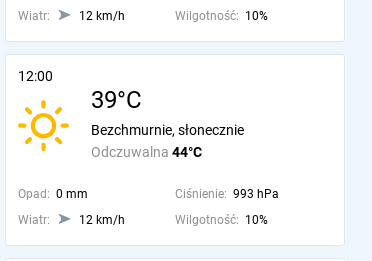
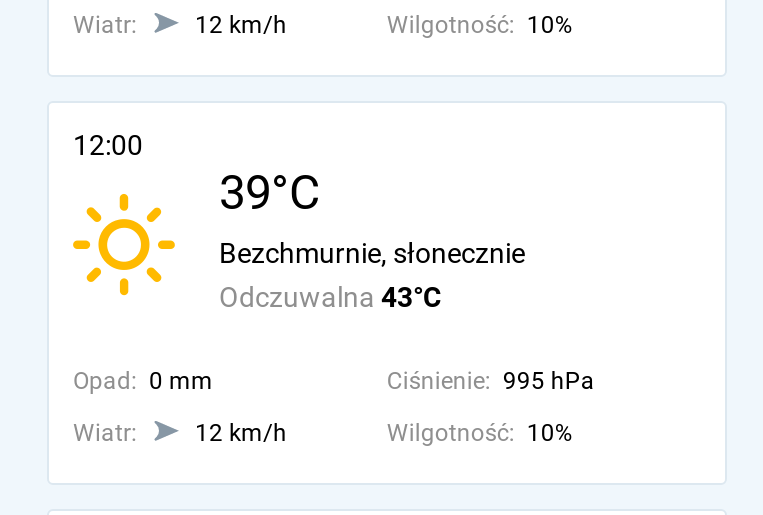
- Odczuwalna 44°C
+ Odczuwalna 43°C

- Ciśnienie: 993 hPa
+ Ciśnienie: 995 hPa
